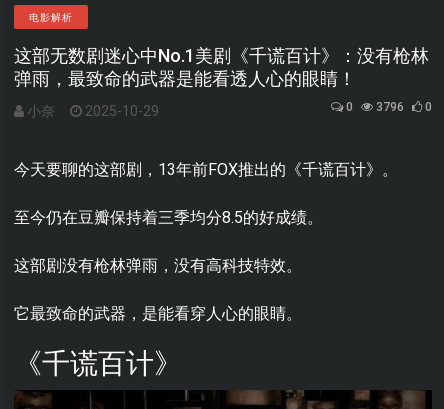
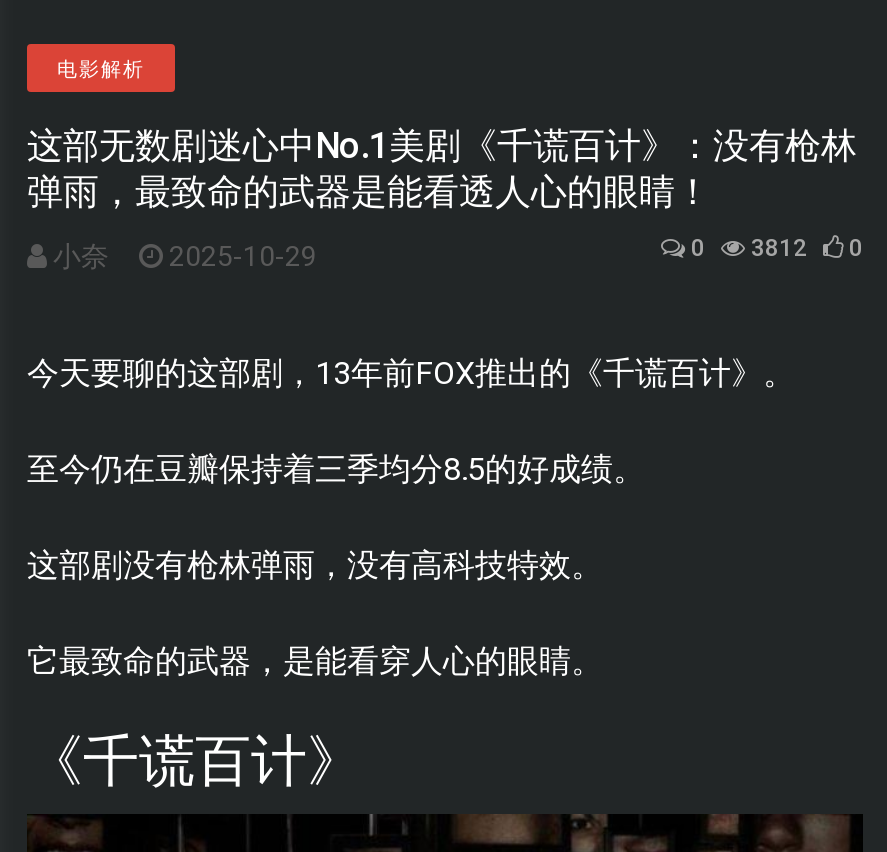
- 0 3796 0
+ 0 3812 0
